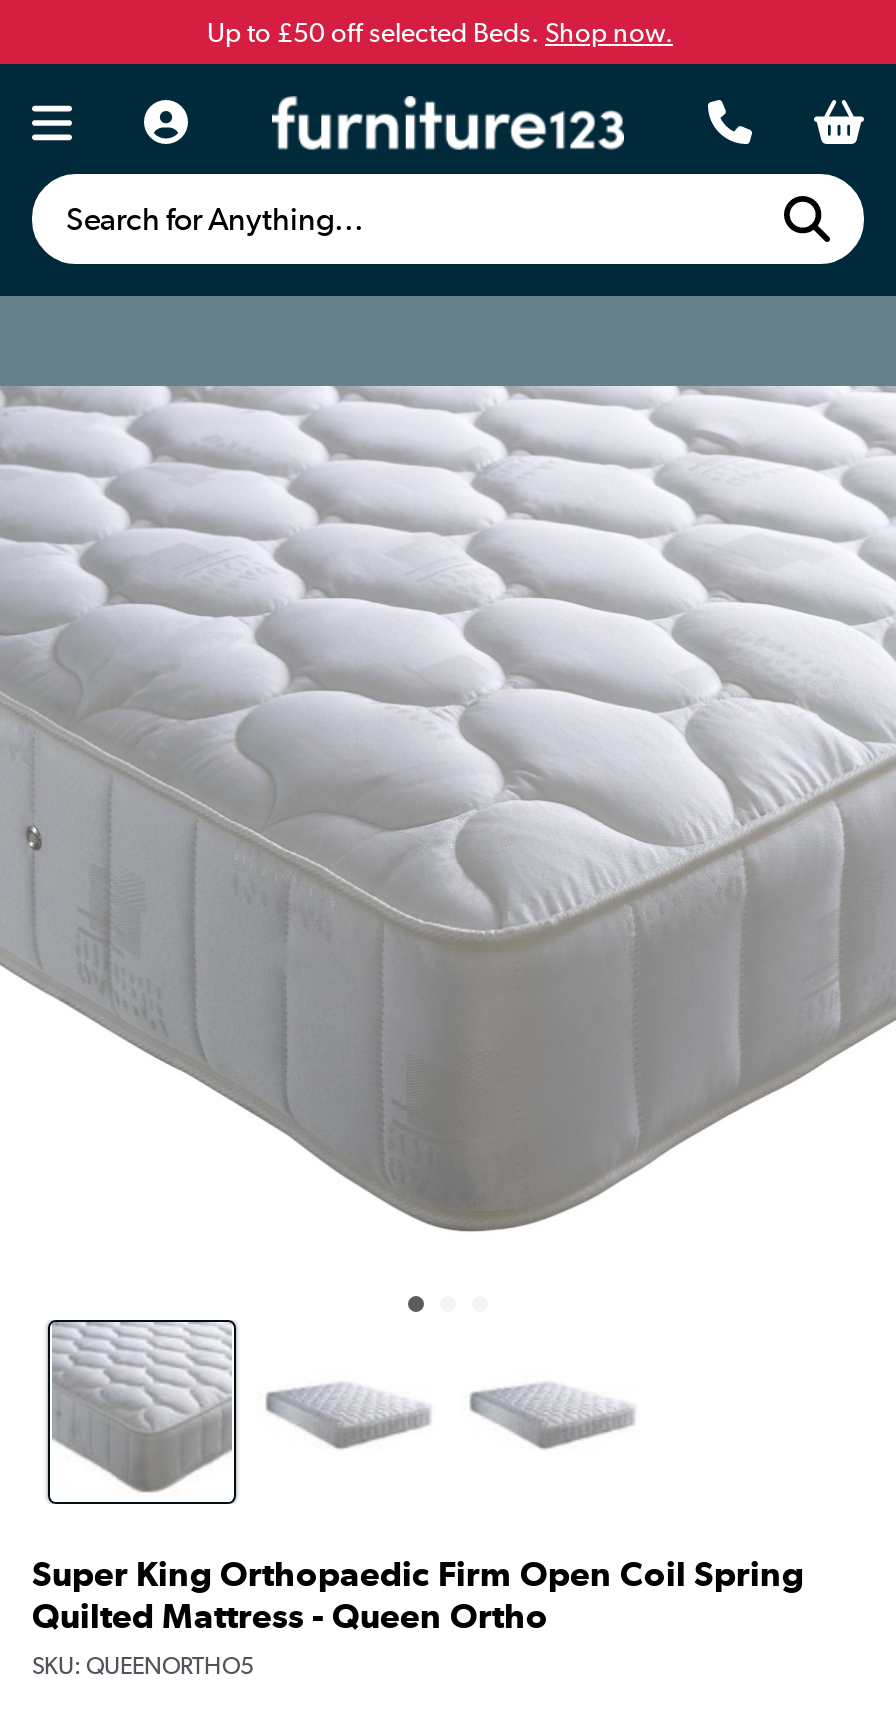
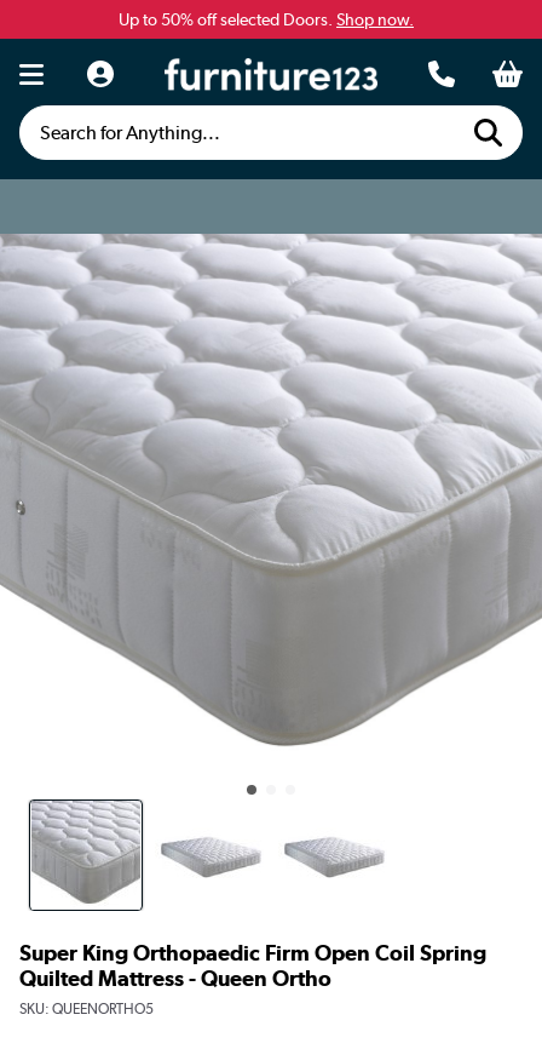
- Up to £50 off selected Beds. Shop now.
+ Up to 50% off selected Doors. Shop now.
